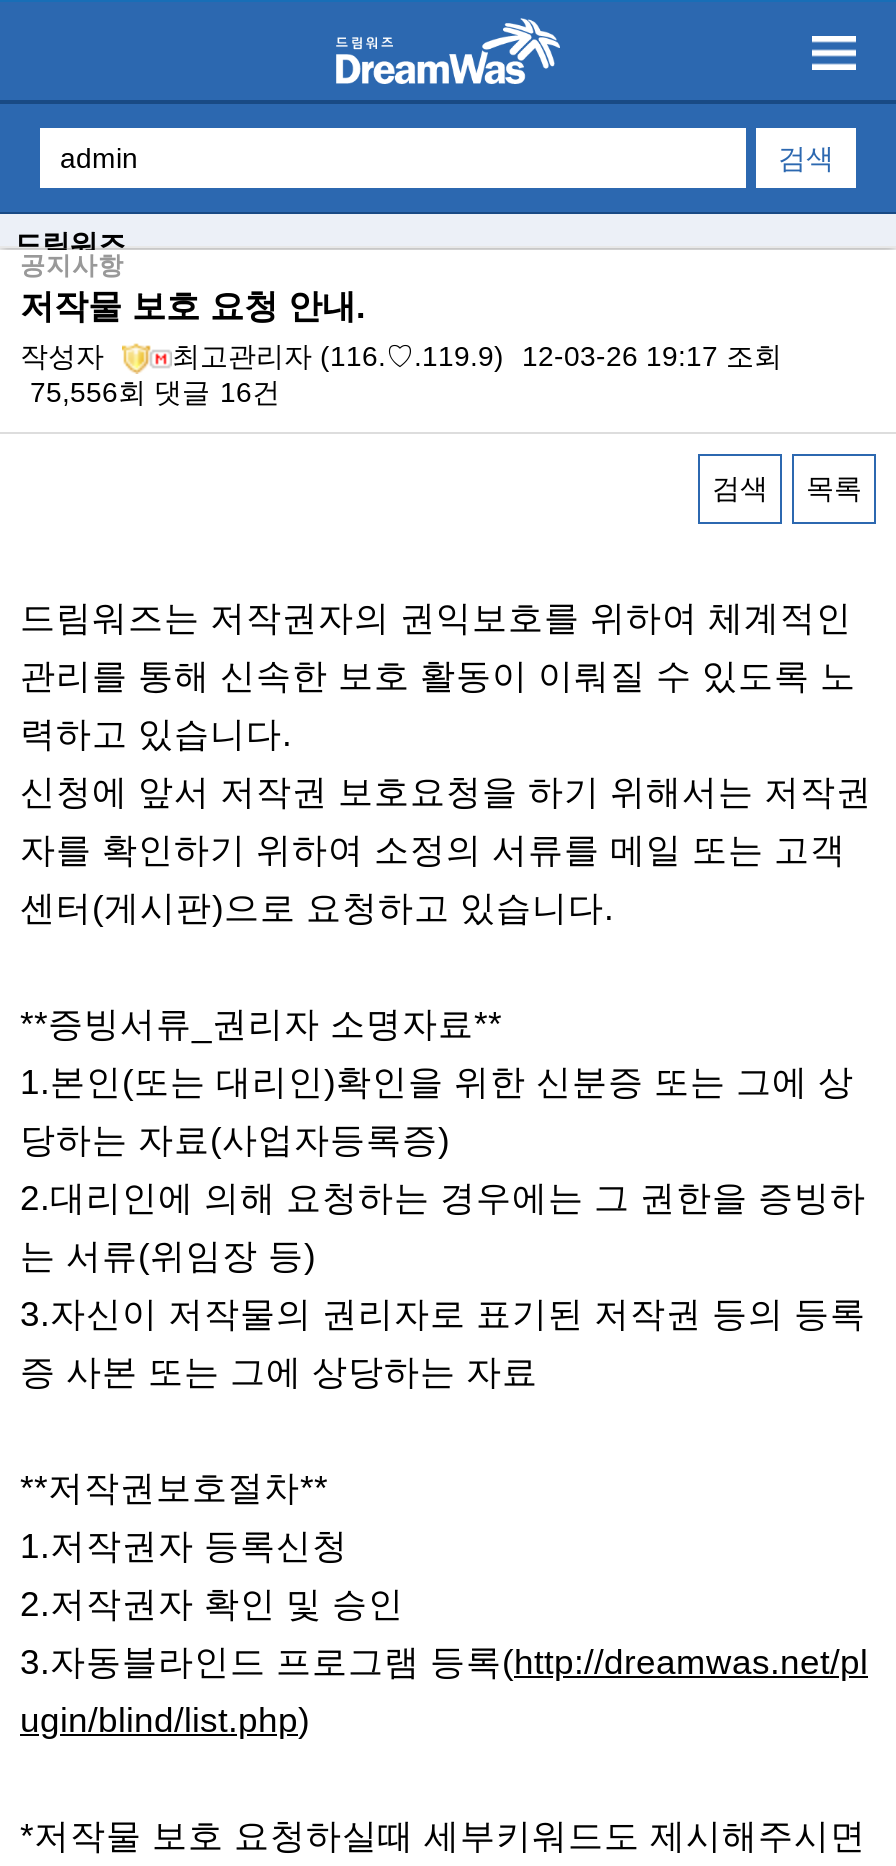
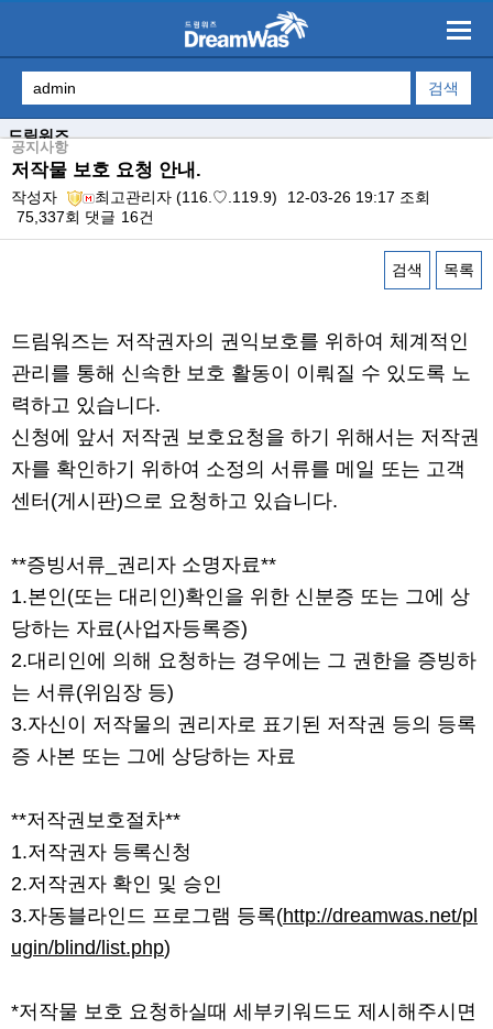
- 75,556회 댓글 16건
+ 75,337회 댓글 16건
